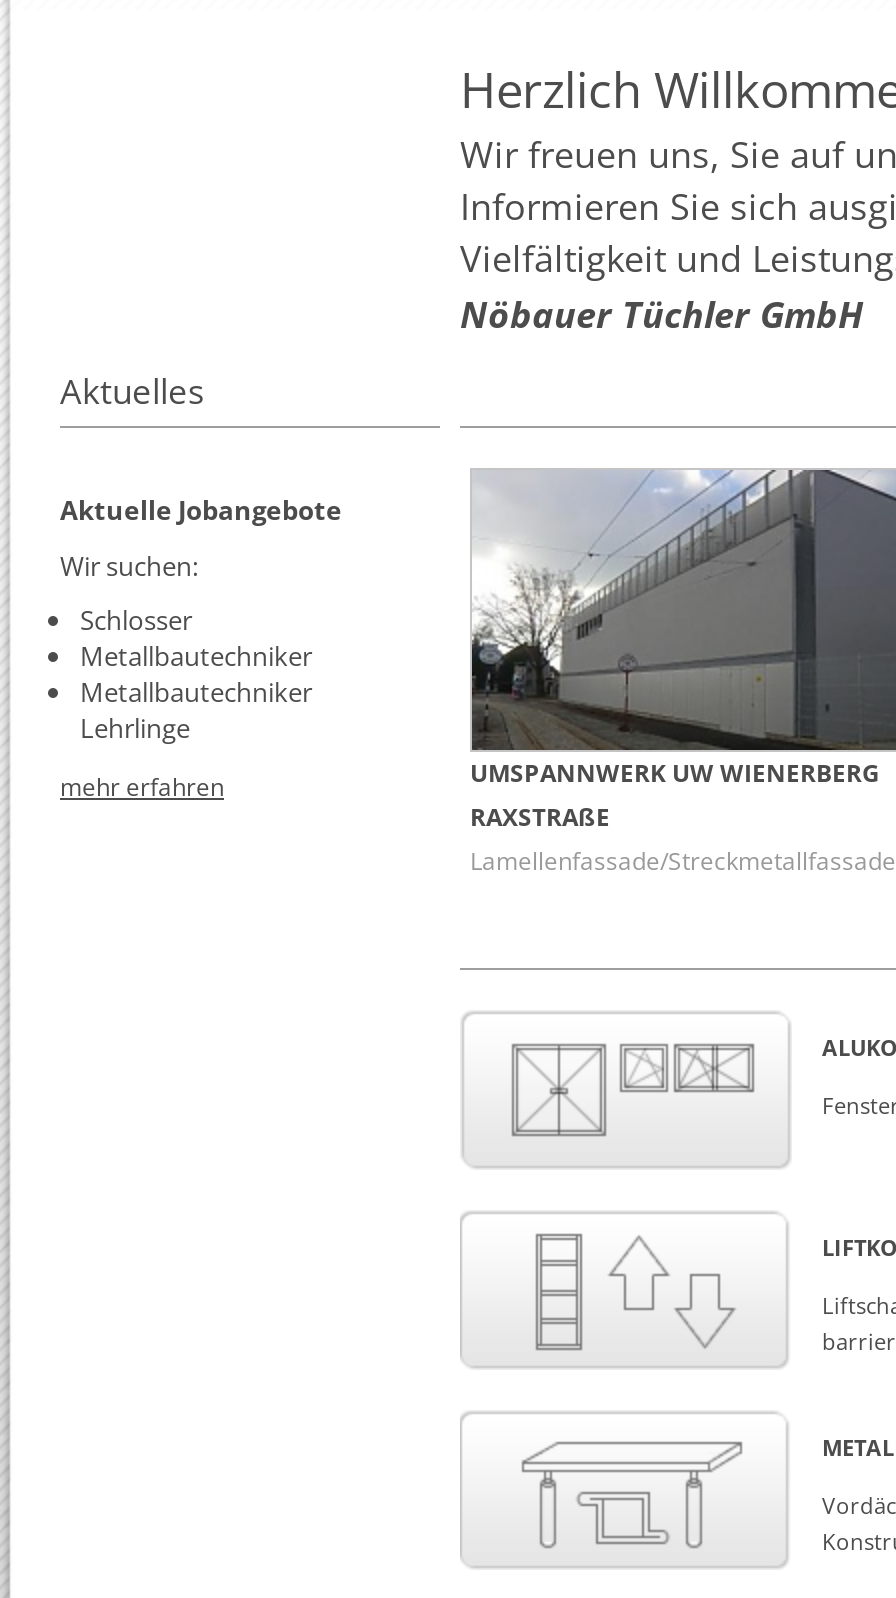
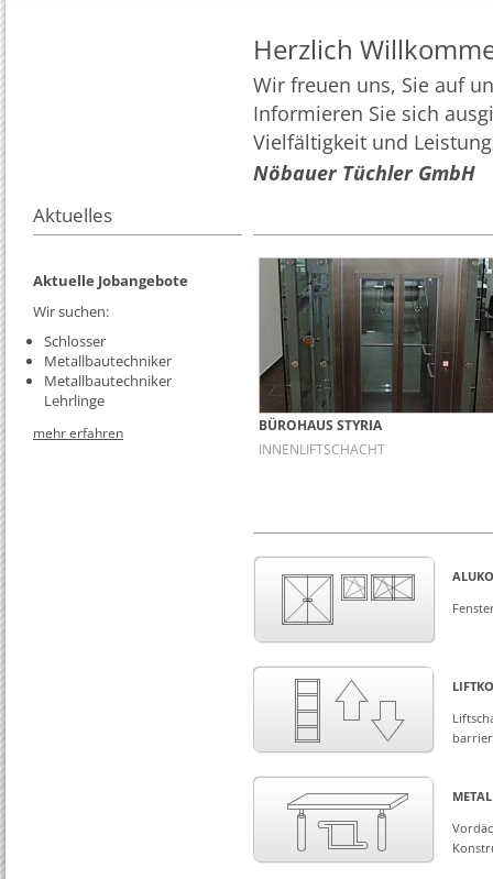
- [image]
- UMSPANNWERK UW WIENERBERG
- RAXSTRAßE
- Lamellenfassade/Streckmetallfassade
+ [image]
+ BÜROHAUS STYRIA
+ INNENLIFTSCHACHT
